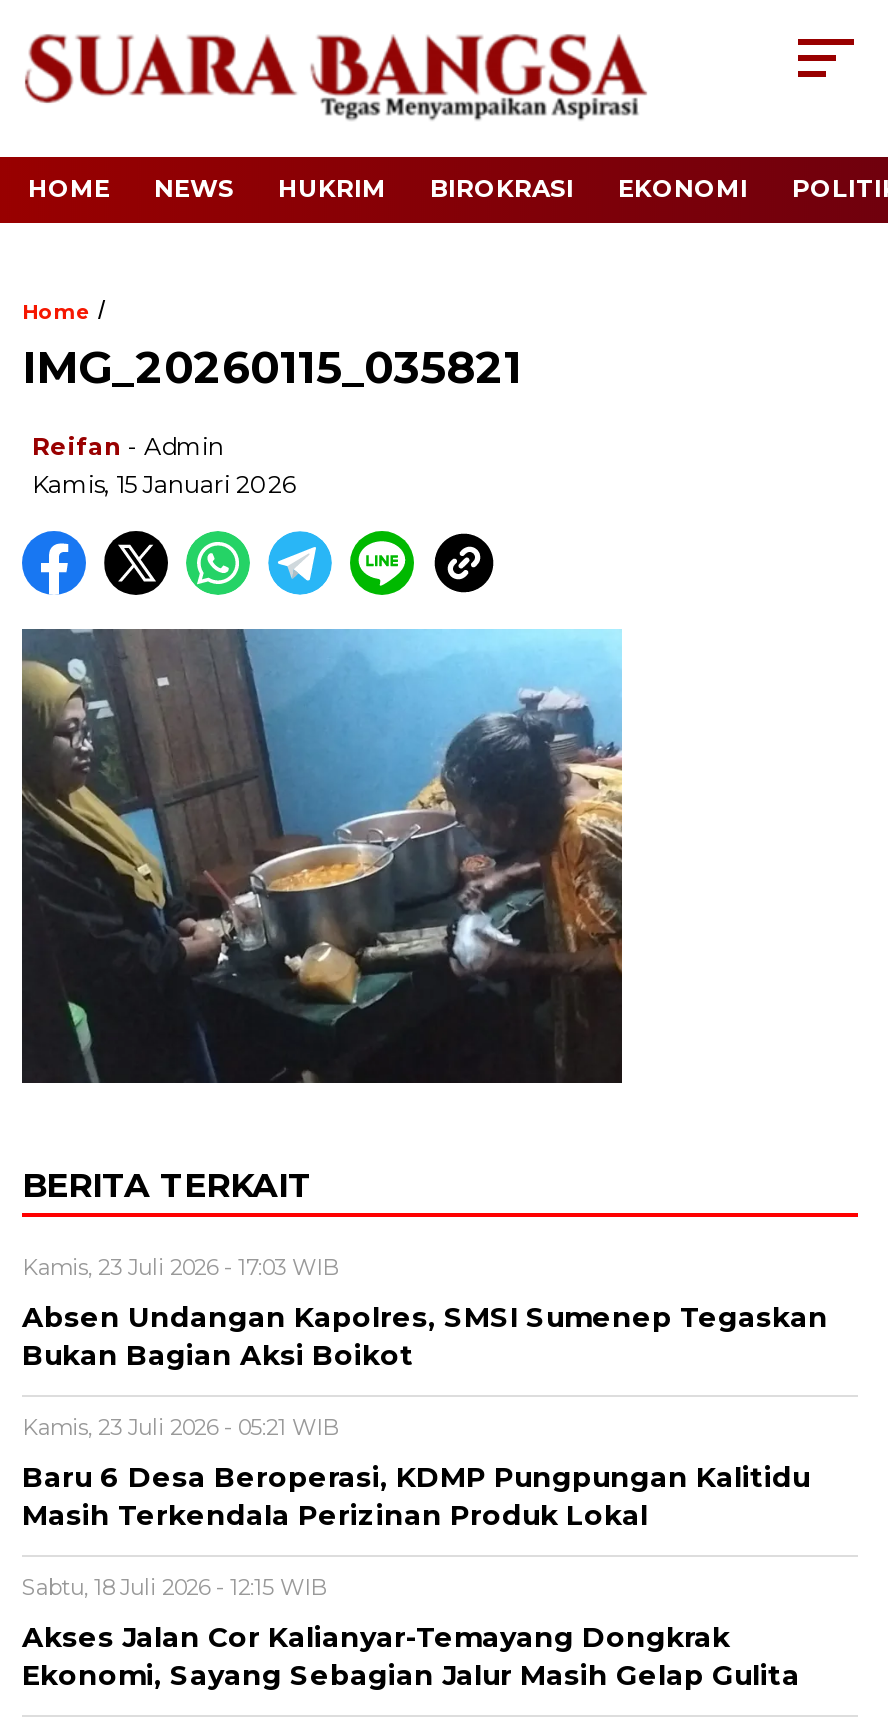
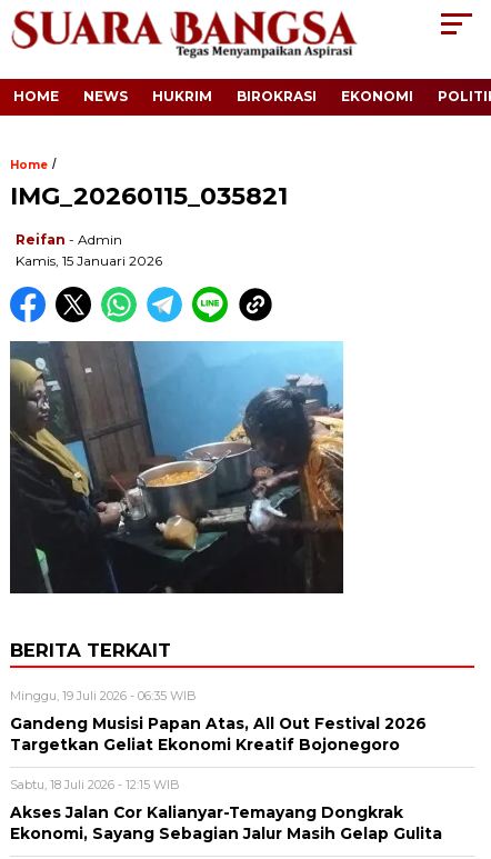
- Kamis, 23 Juli 2026 - 17:03 WIB
- Absen Undangan Kapolres, SMSI Sumenep Tegaskan
- Bukan Bagian Aksi Boikot
- Kamis, 23 Juli 2026 - 05:21 WIB
- Baru 6 Desa Beroperasi, KDMP Pungpungan Kalitidu
- Masih Terkendala Perizinan Produk Lokal
+ Minggu, 19 Juli 2026 - 06:35 WIB
+ Gandeng Musisi Papan Atas, All Out Festival 2026
+ Targetkan Geliat Ekonomi Kreatif Bojonegoro
